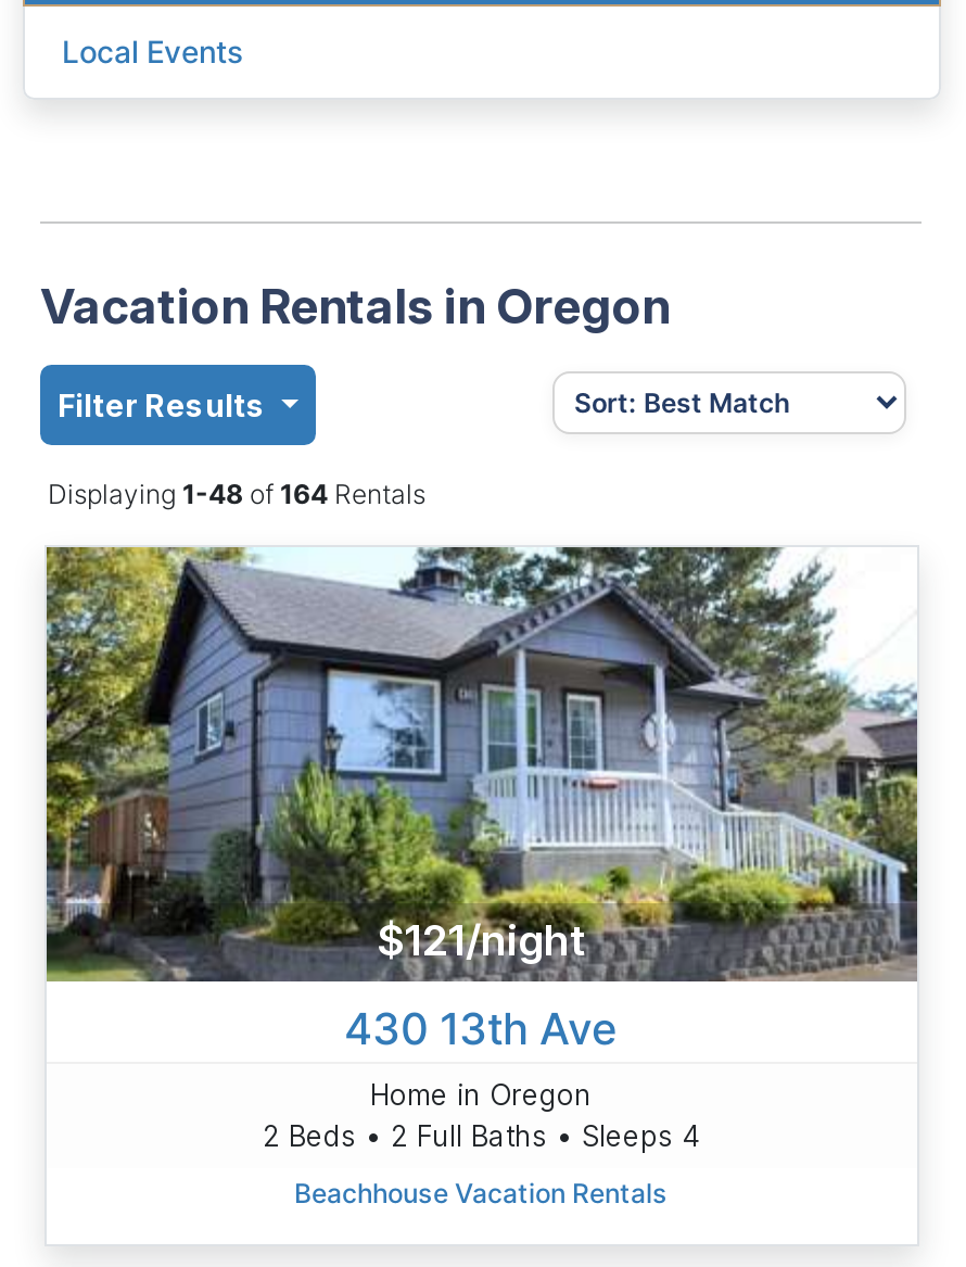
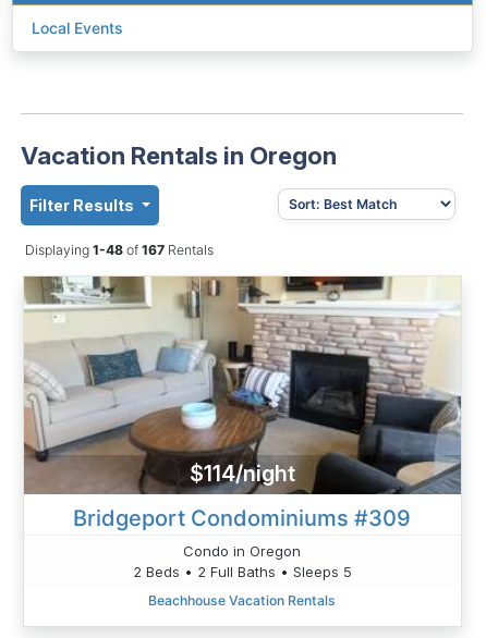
- Displaying 1-48 of 164 Rentals
+ Displaying 1-48 of 167 Rentals

- [image]
- $121/night
+ [image]
+ $114/night

- 430 13th Ave
- Home in Oregon
- 2 Beds • 2 Full Baths • Sleeps 4
+ Bridgeport Condominiums #309
+ Condo in Oregon
+ 2 Beds • 2 Full Baths • Sleeps 5
